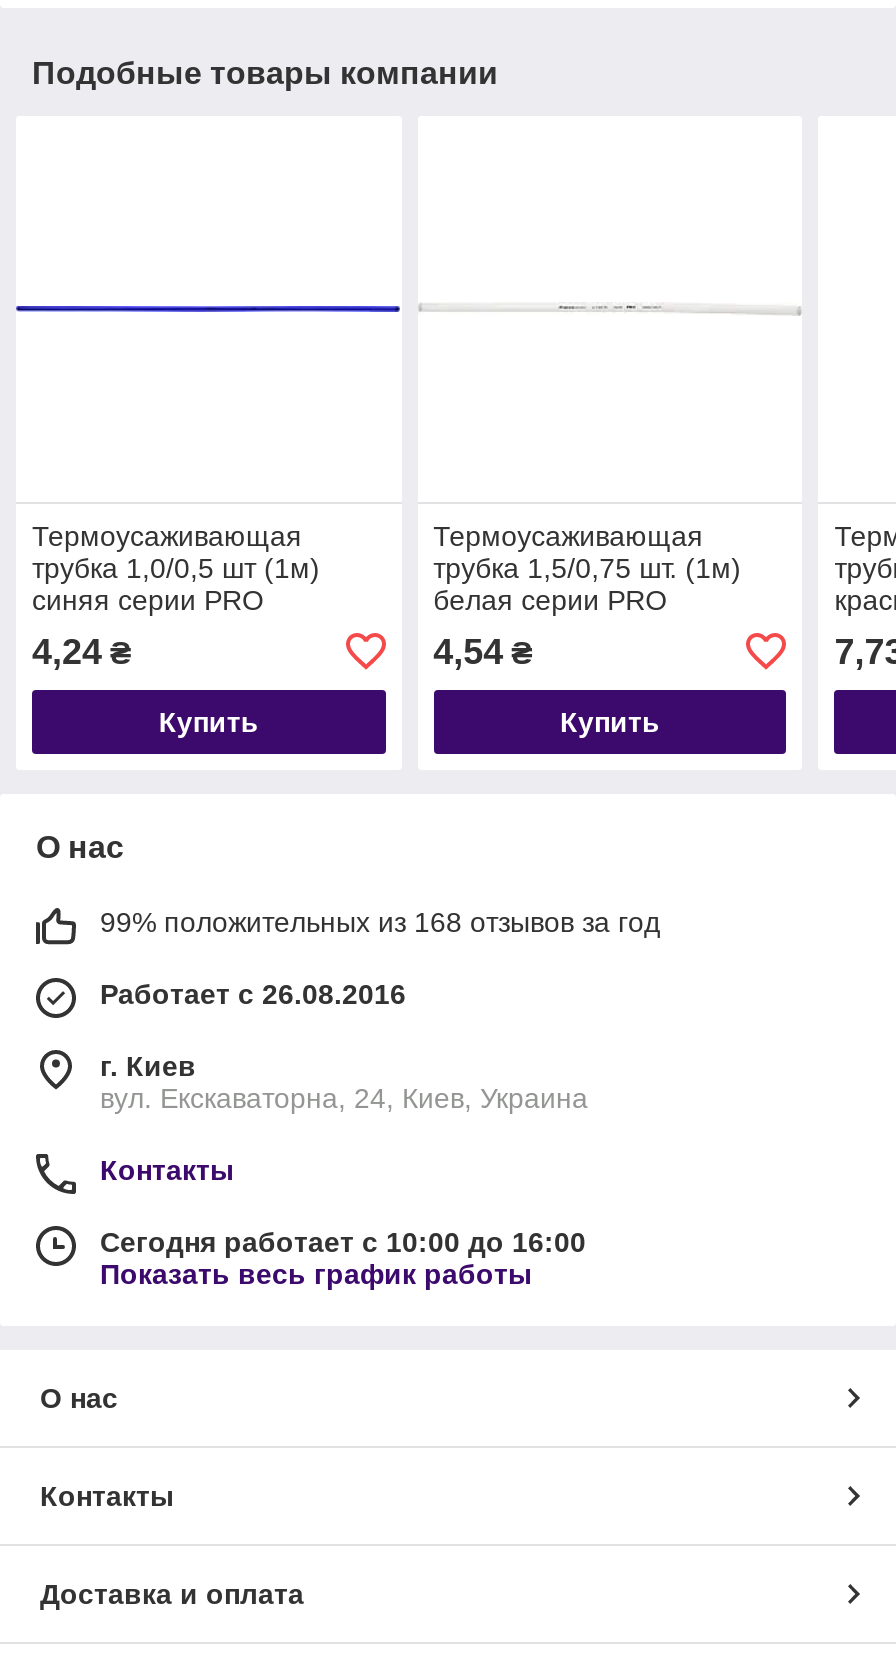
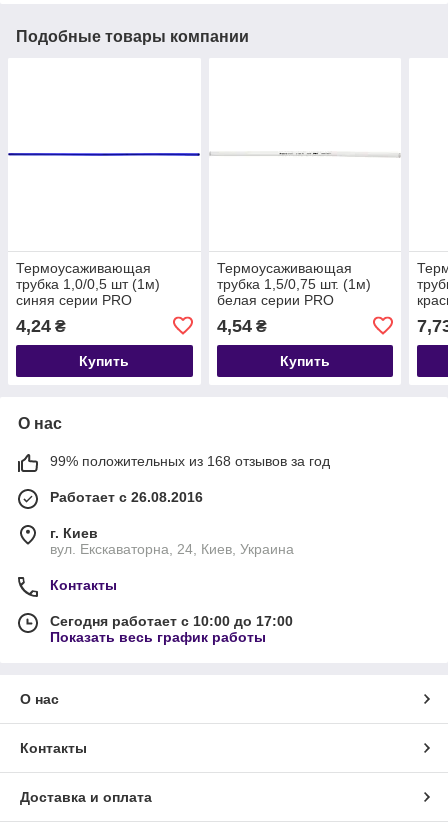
- Сегодня работает с 10:00 до 16:00
+ Сегодня работает с 10:00 до 17:00
